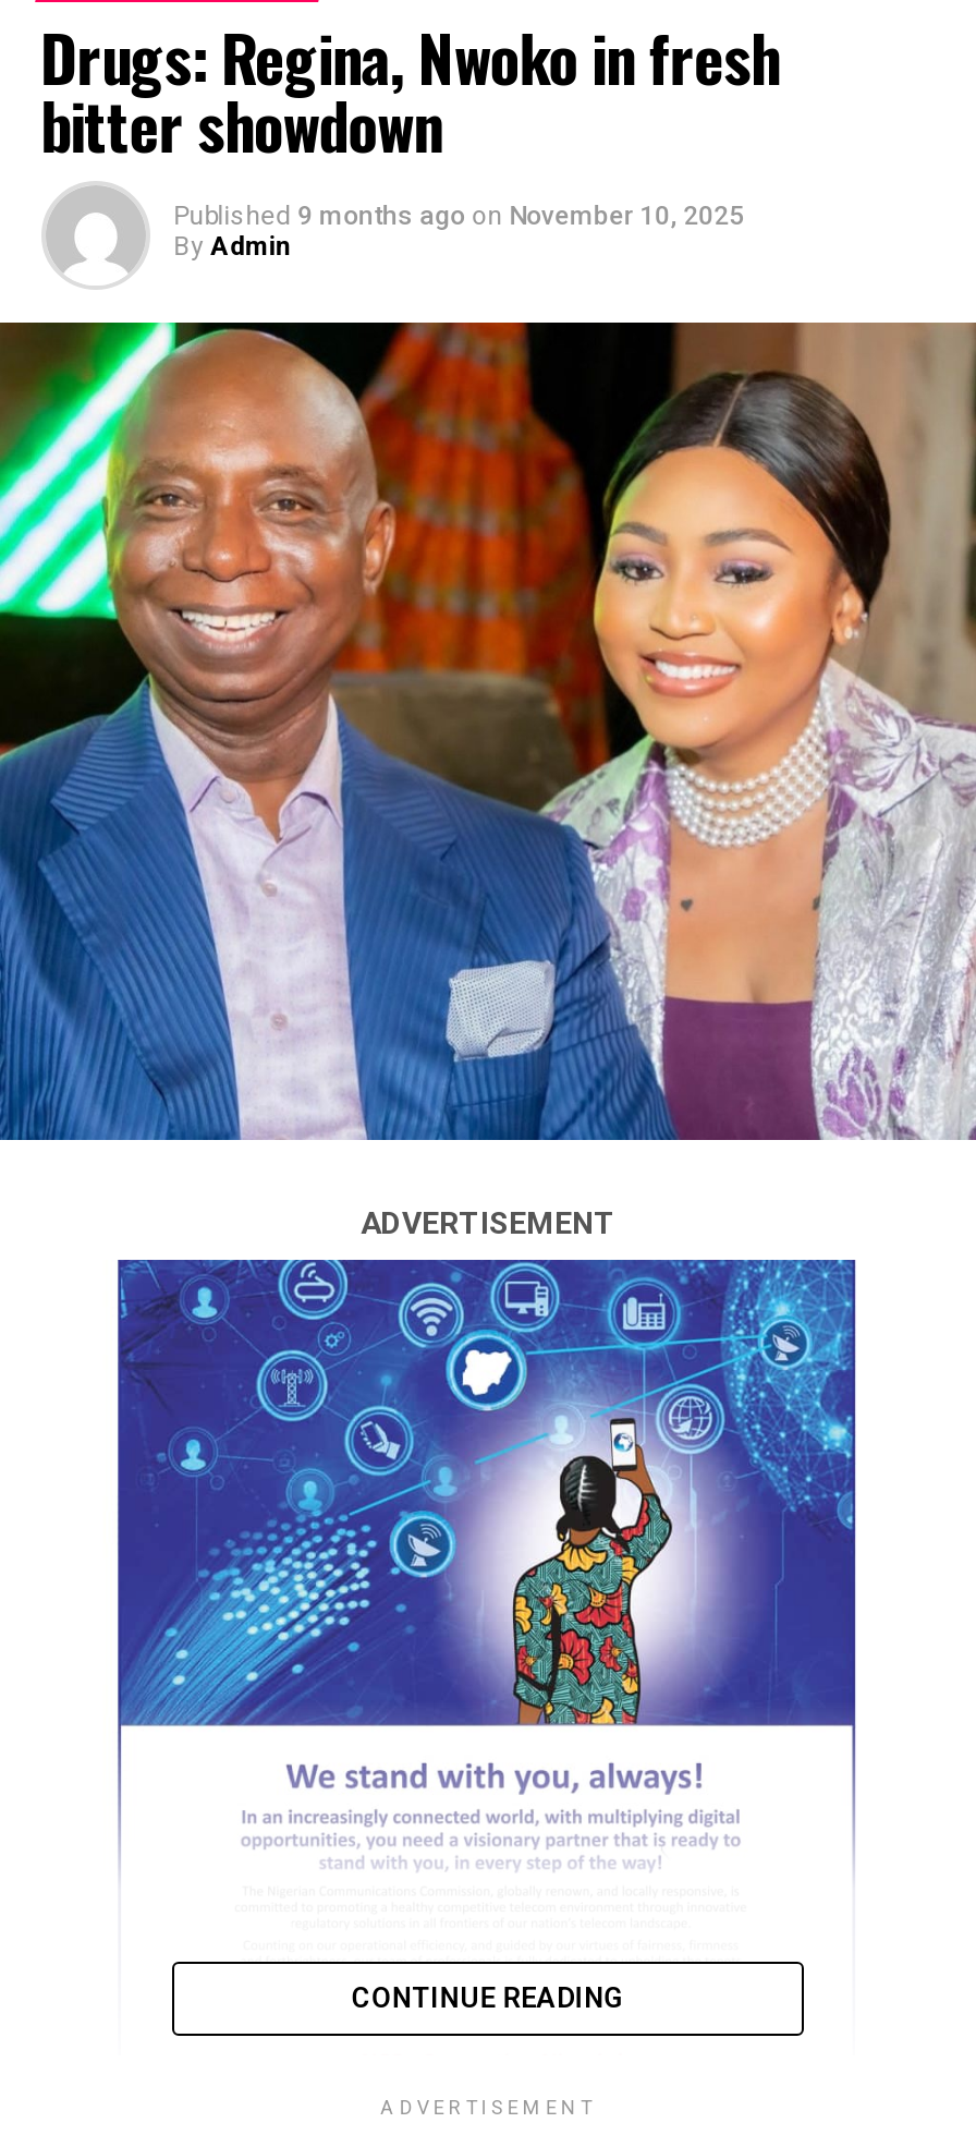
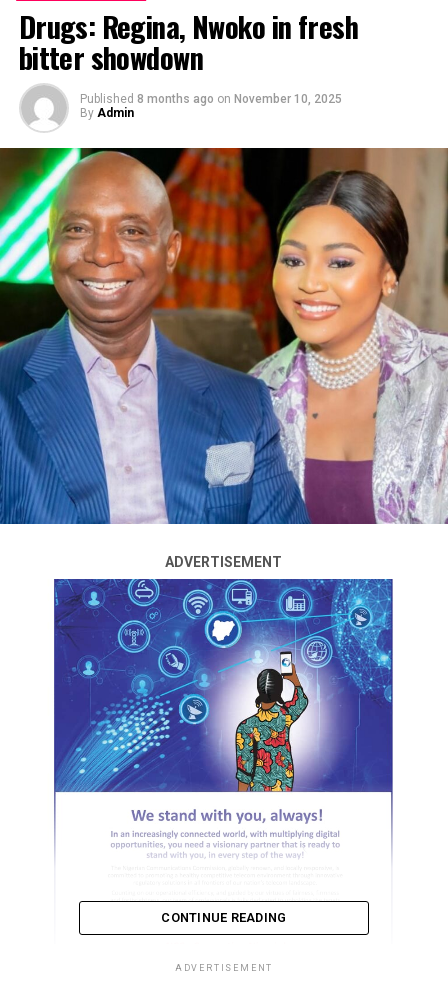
- Published 9 months ago on November 10, 2025
+ Published 8 months ago on November 10, 2025
